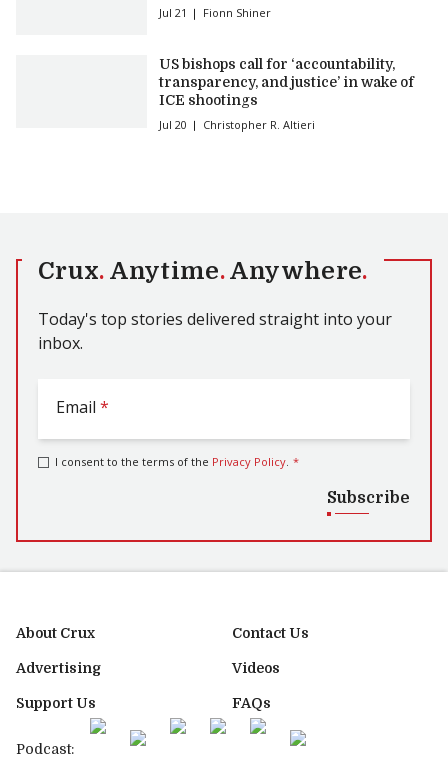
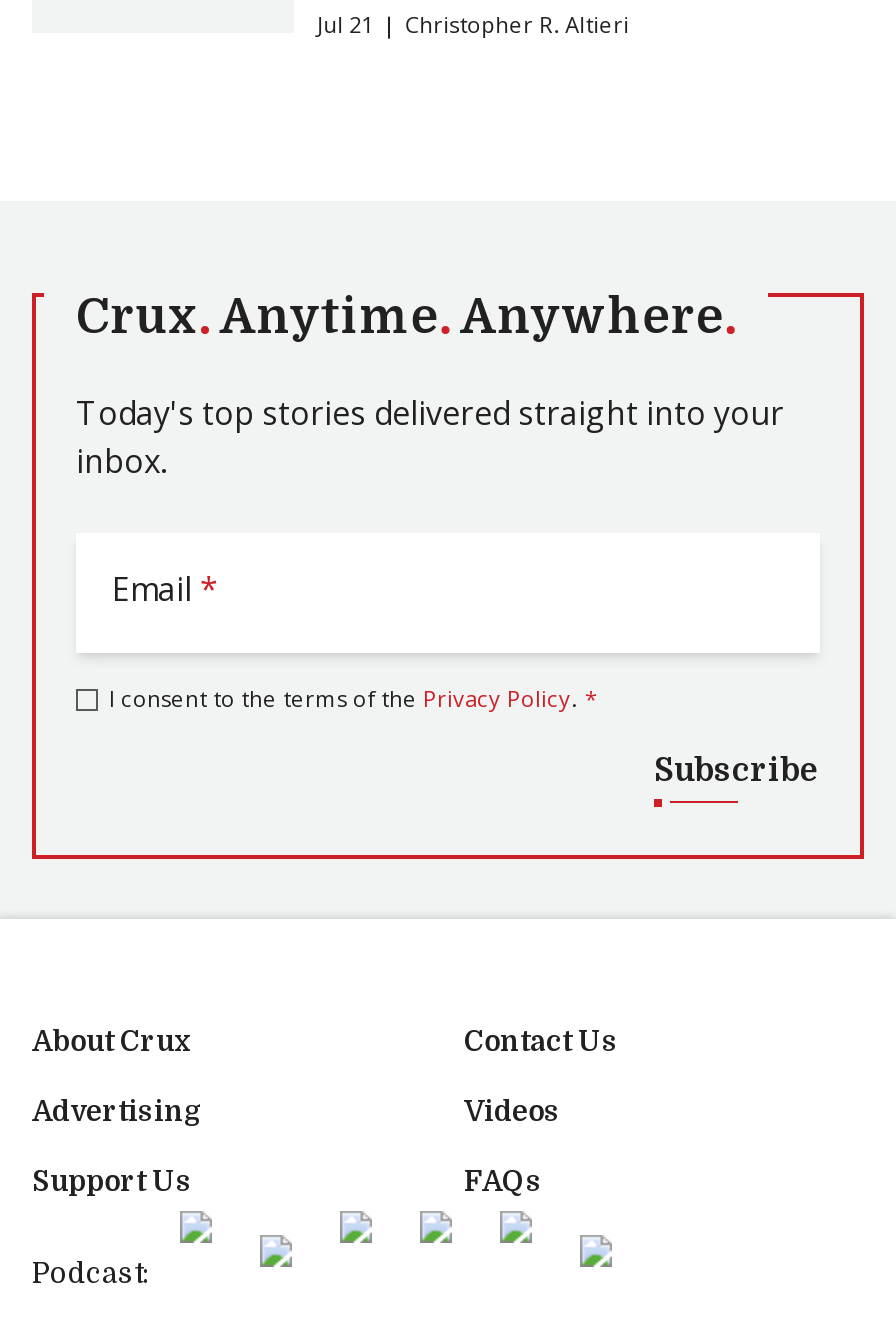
- Fionn Shiner
- US bishops call for ‘accountability,
- transparency, and justice’ in wake of
- ICE shootings
- Jul 20
